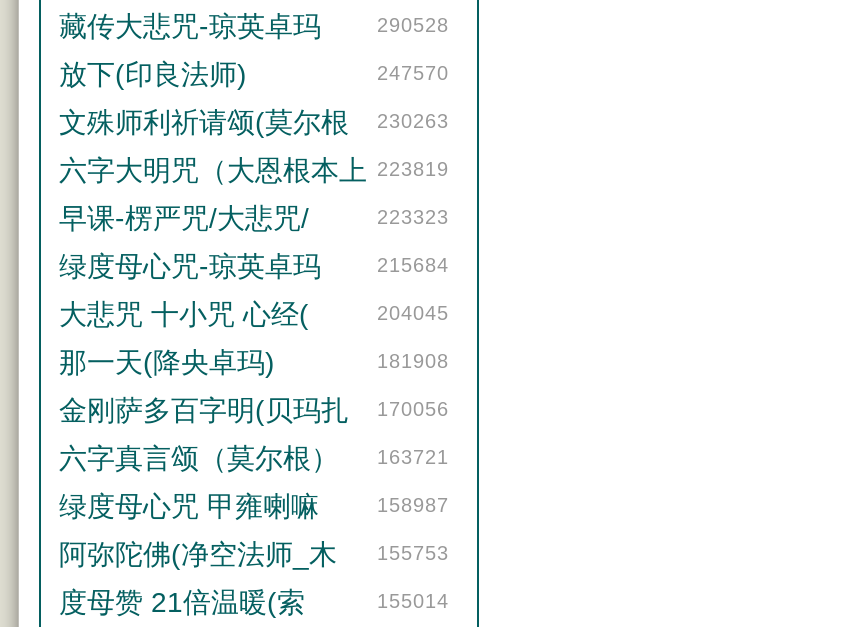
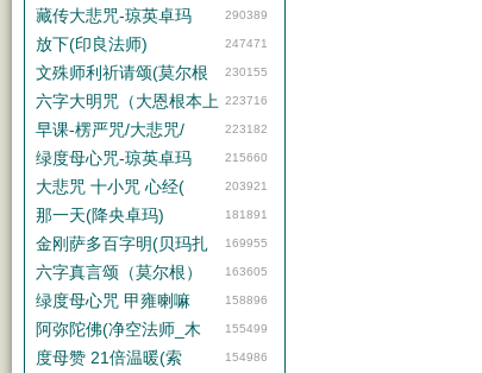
- 290528
+ 290389

- 247570
+ 247471

- 文殊师利祈请颂(莫尔根 230263
+ 文殊师利祈请颂(莫尔根 230155

- 六字大明咒（大恩根本上 223819
+ 六字大明咒（大恩根本上 223716

- 223323
+ 223182

- 215684
+ 215660

- 204045
+ 203921

- 181908
+ 181891

- 金刚萨多百字明(贝玛扎 170056
+ 金刚萨多百字明(贝玛扎 169955

- 六字真言颂（莫尔根） 163721
+ 六字真言颂（莫尔根） 163605

- 158987
+ 158896

- 阿弥陀佛(净空法师_木 155753
+ 阿弥陀佛(净空法师_木 155499

- 155014
+ 154986
